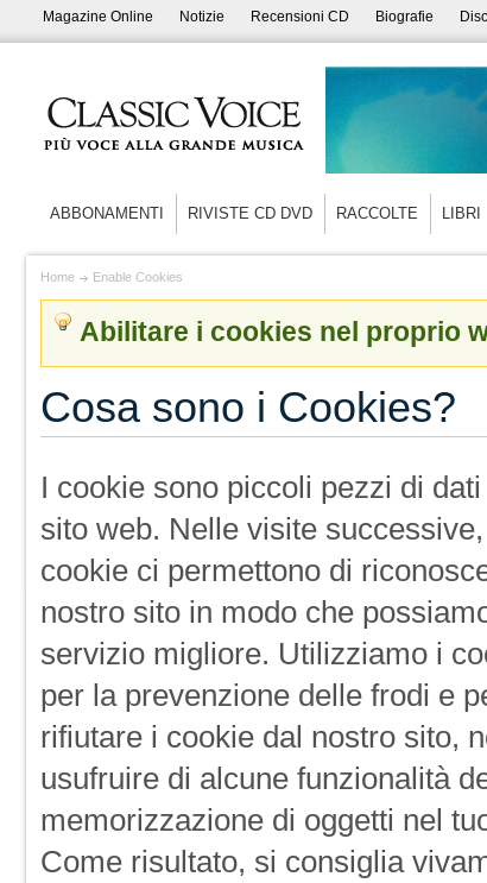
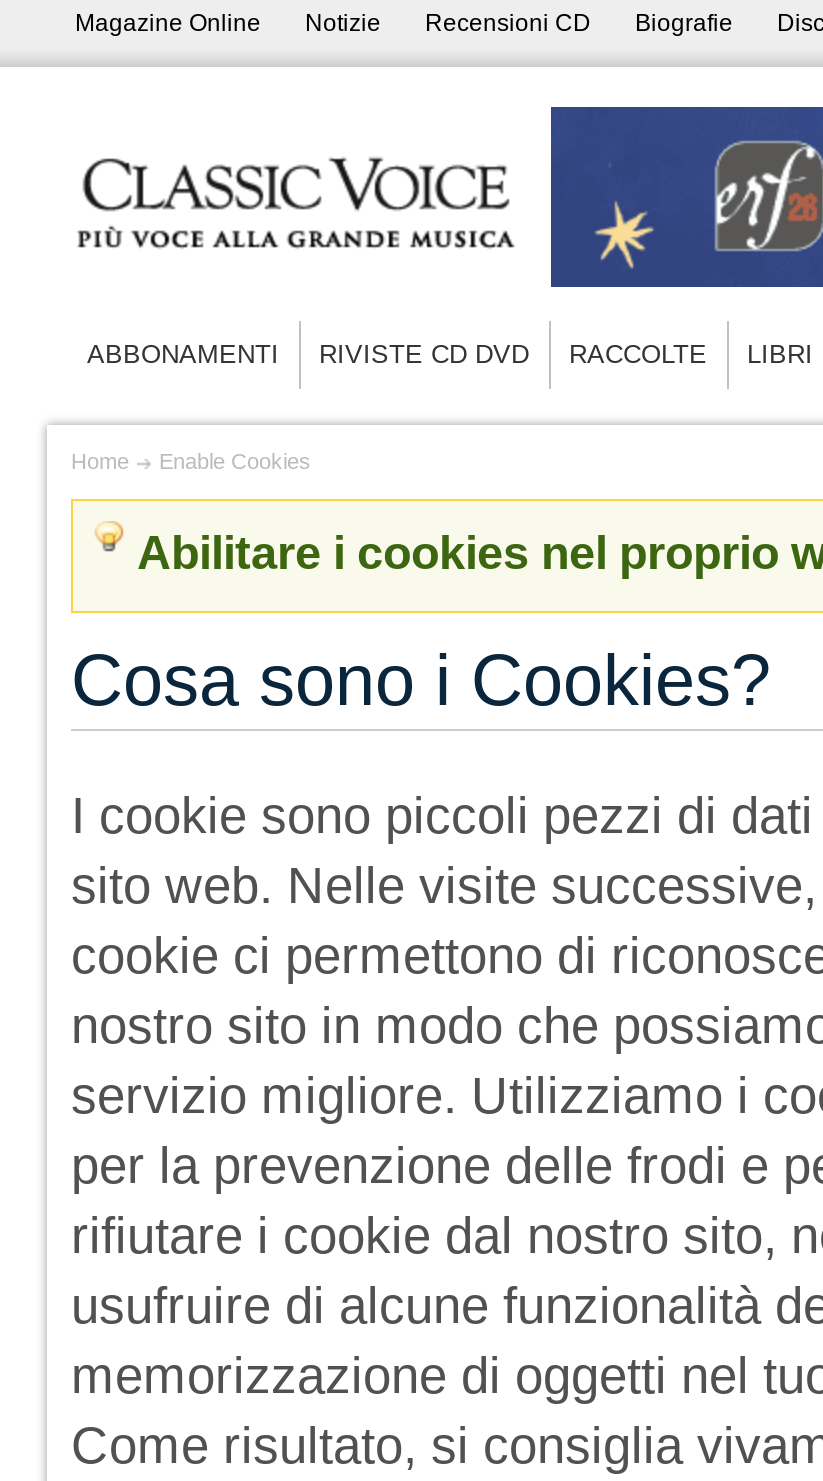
- [image]
+ [image]
